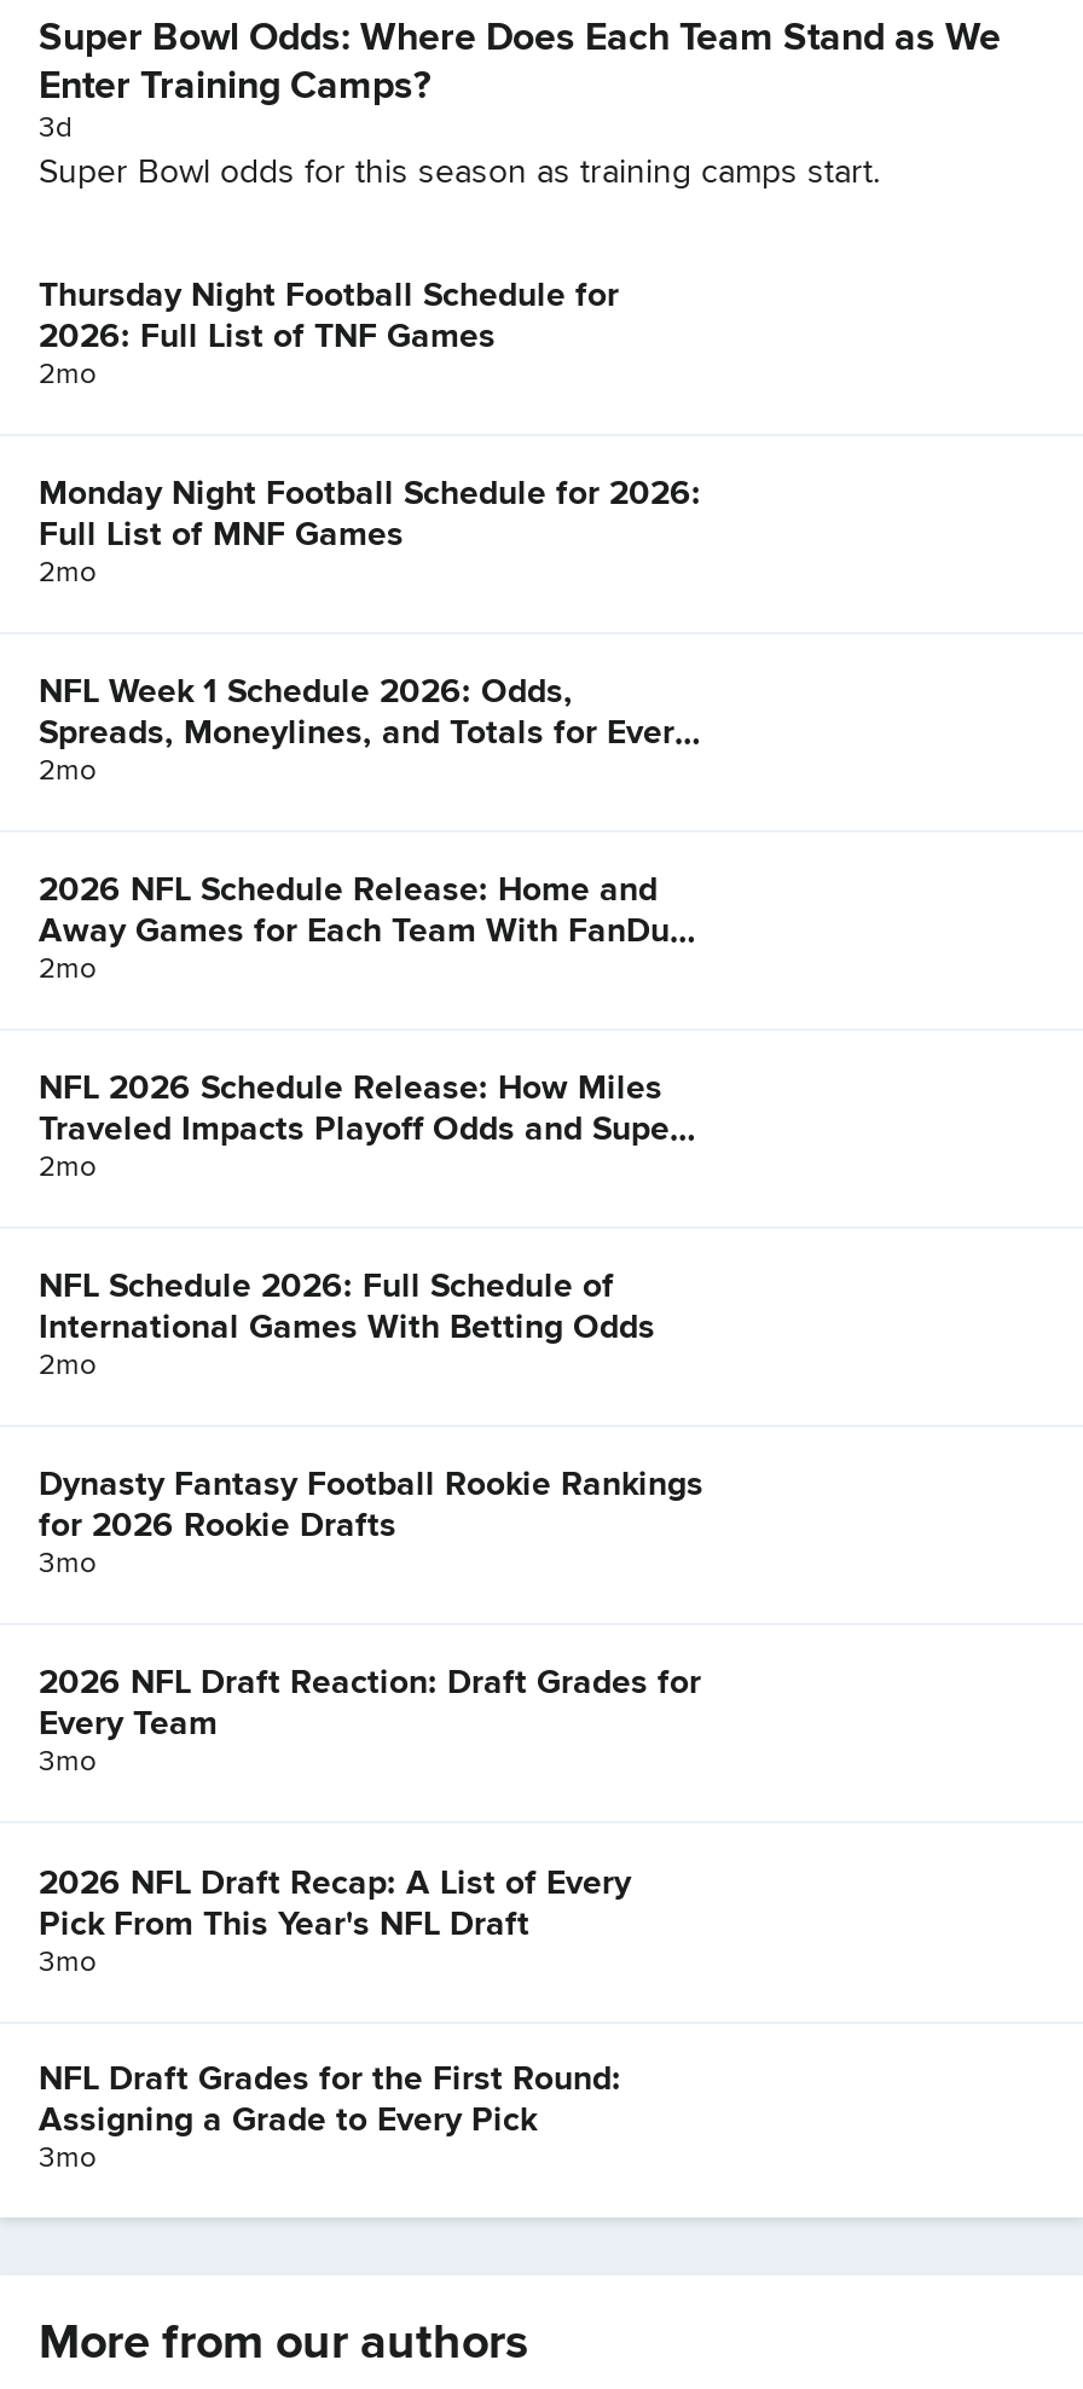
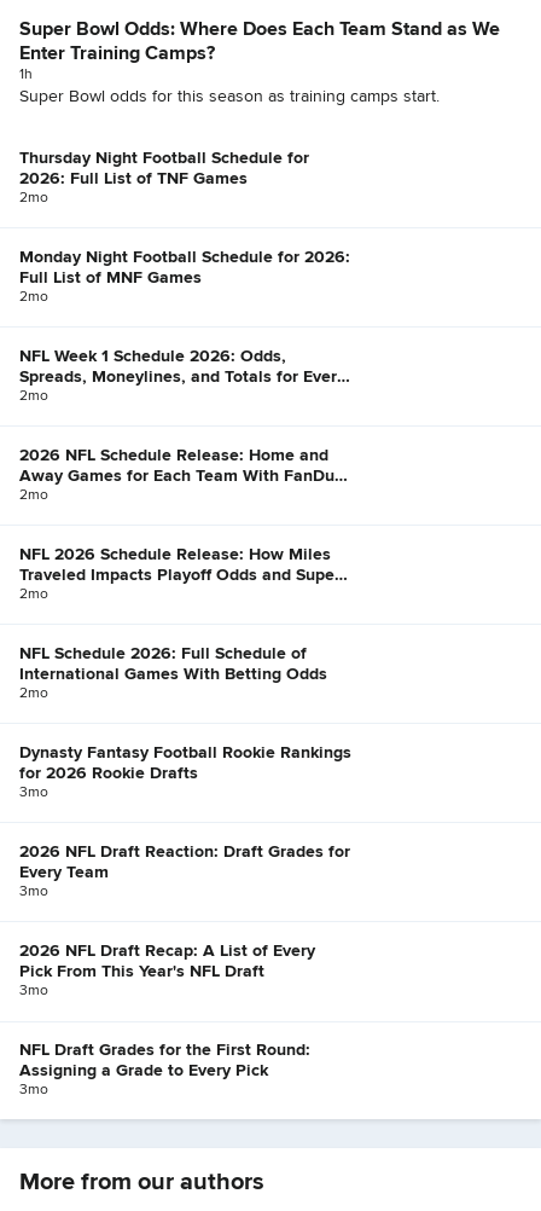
- 3d
+ 1h
